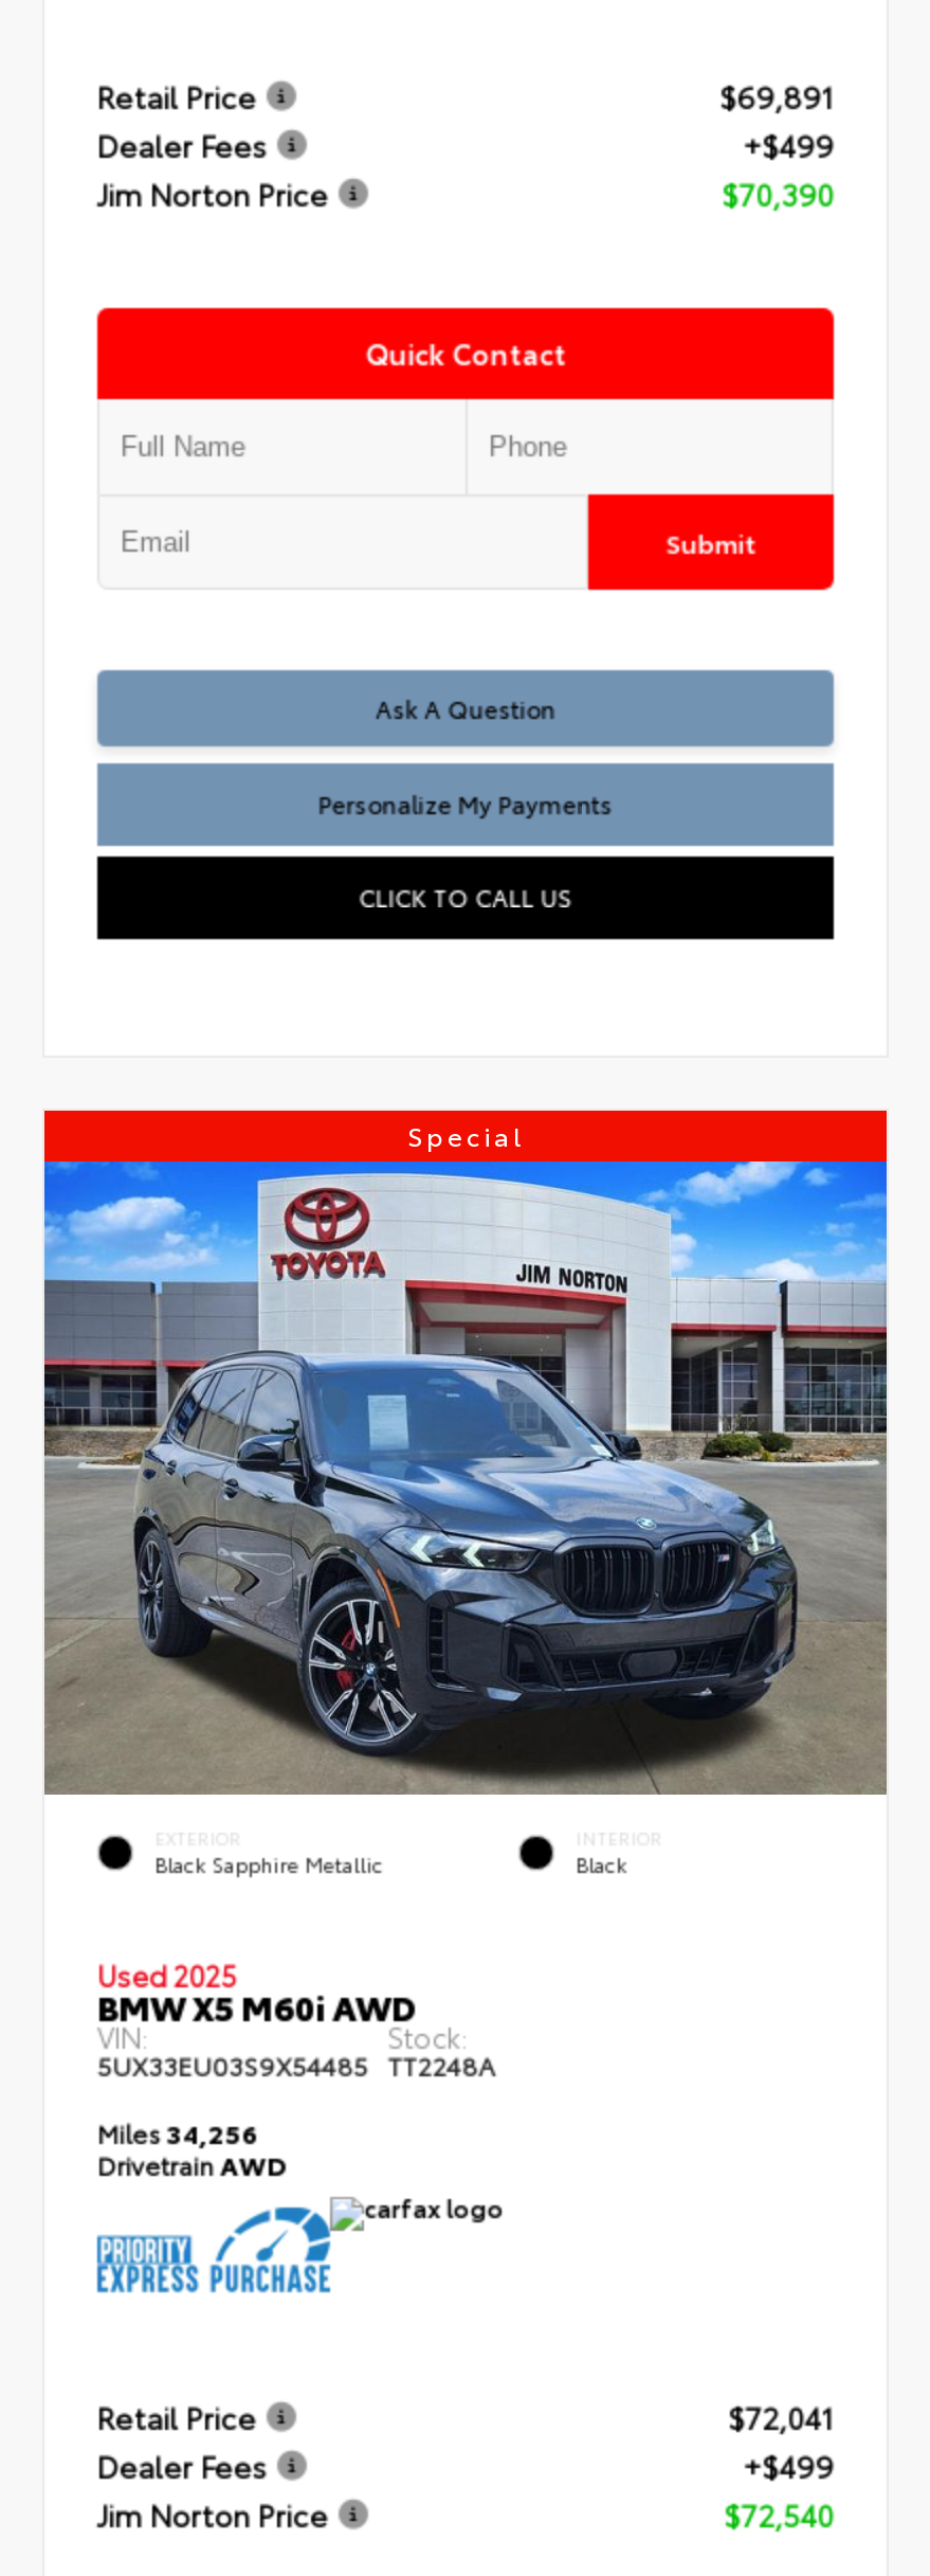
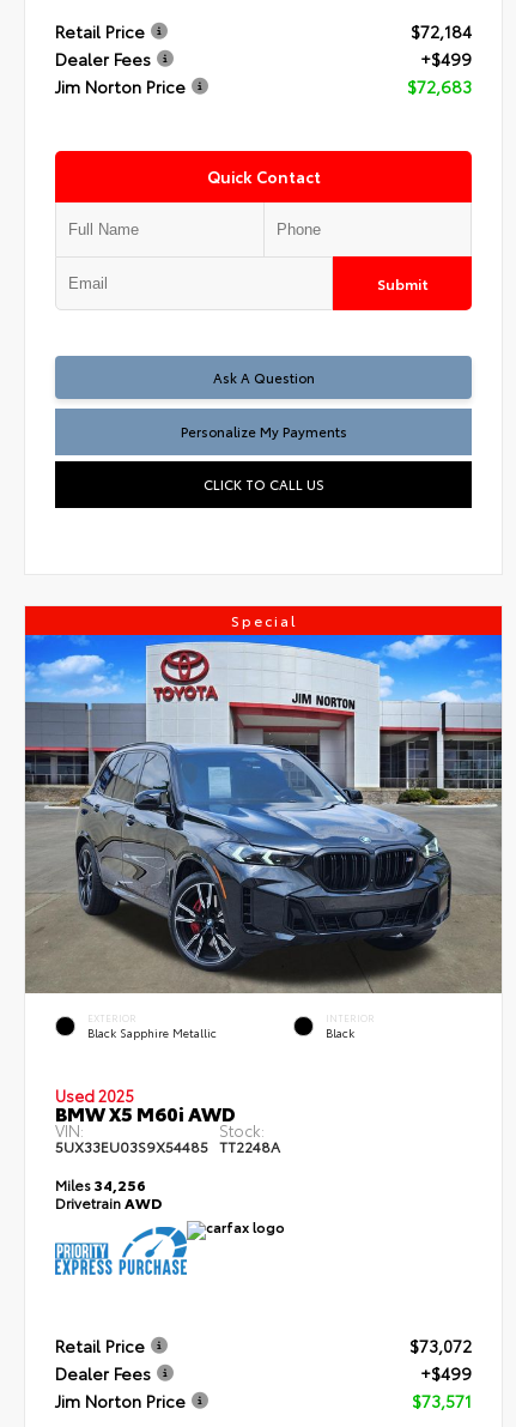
- $69,891
+ $72,184

- $70,390
+ $72,683

- $72,041
+ $73,072

- $72,540
+ $73,571
